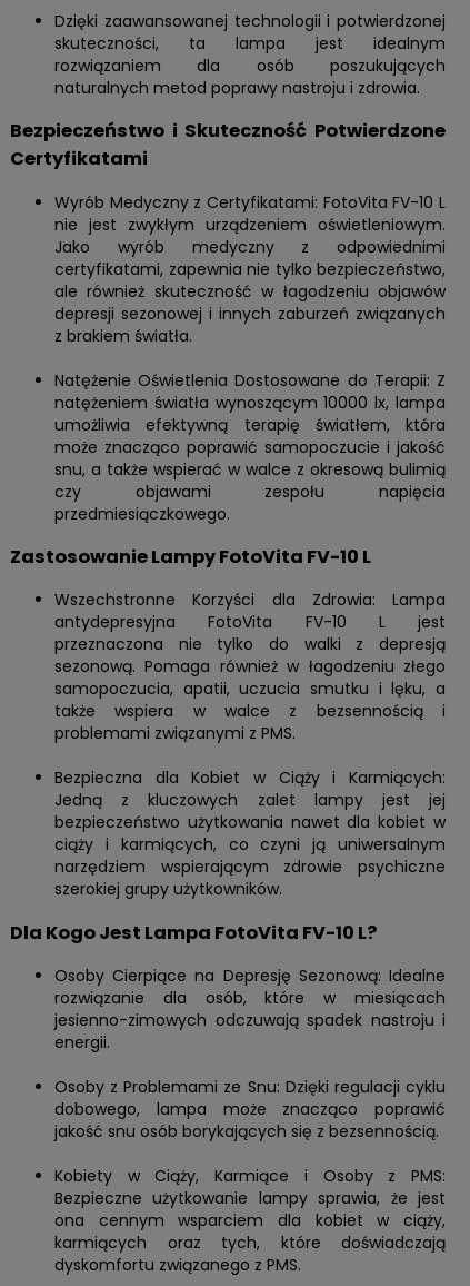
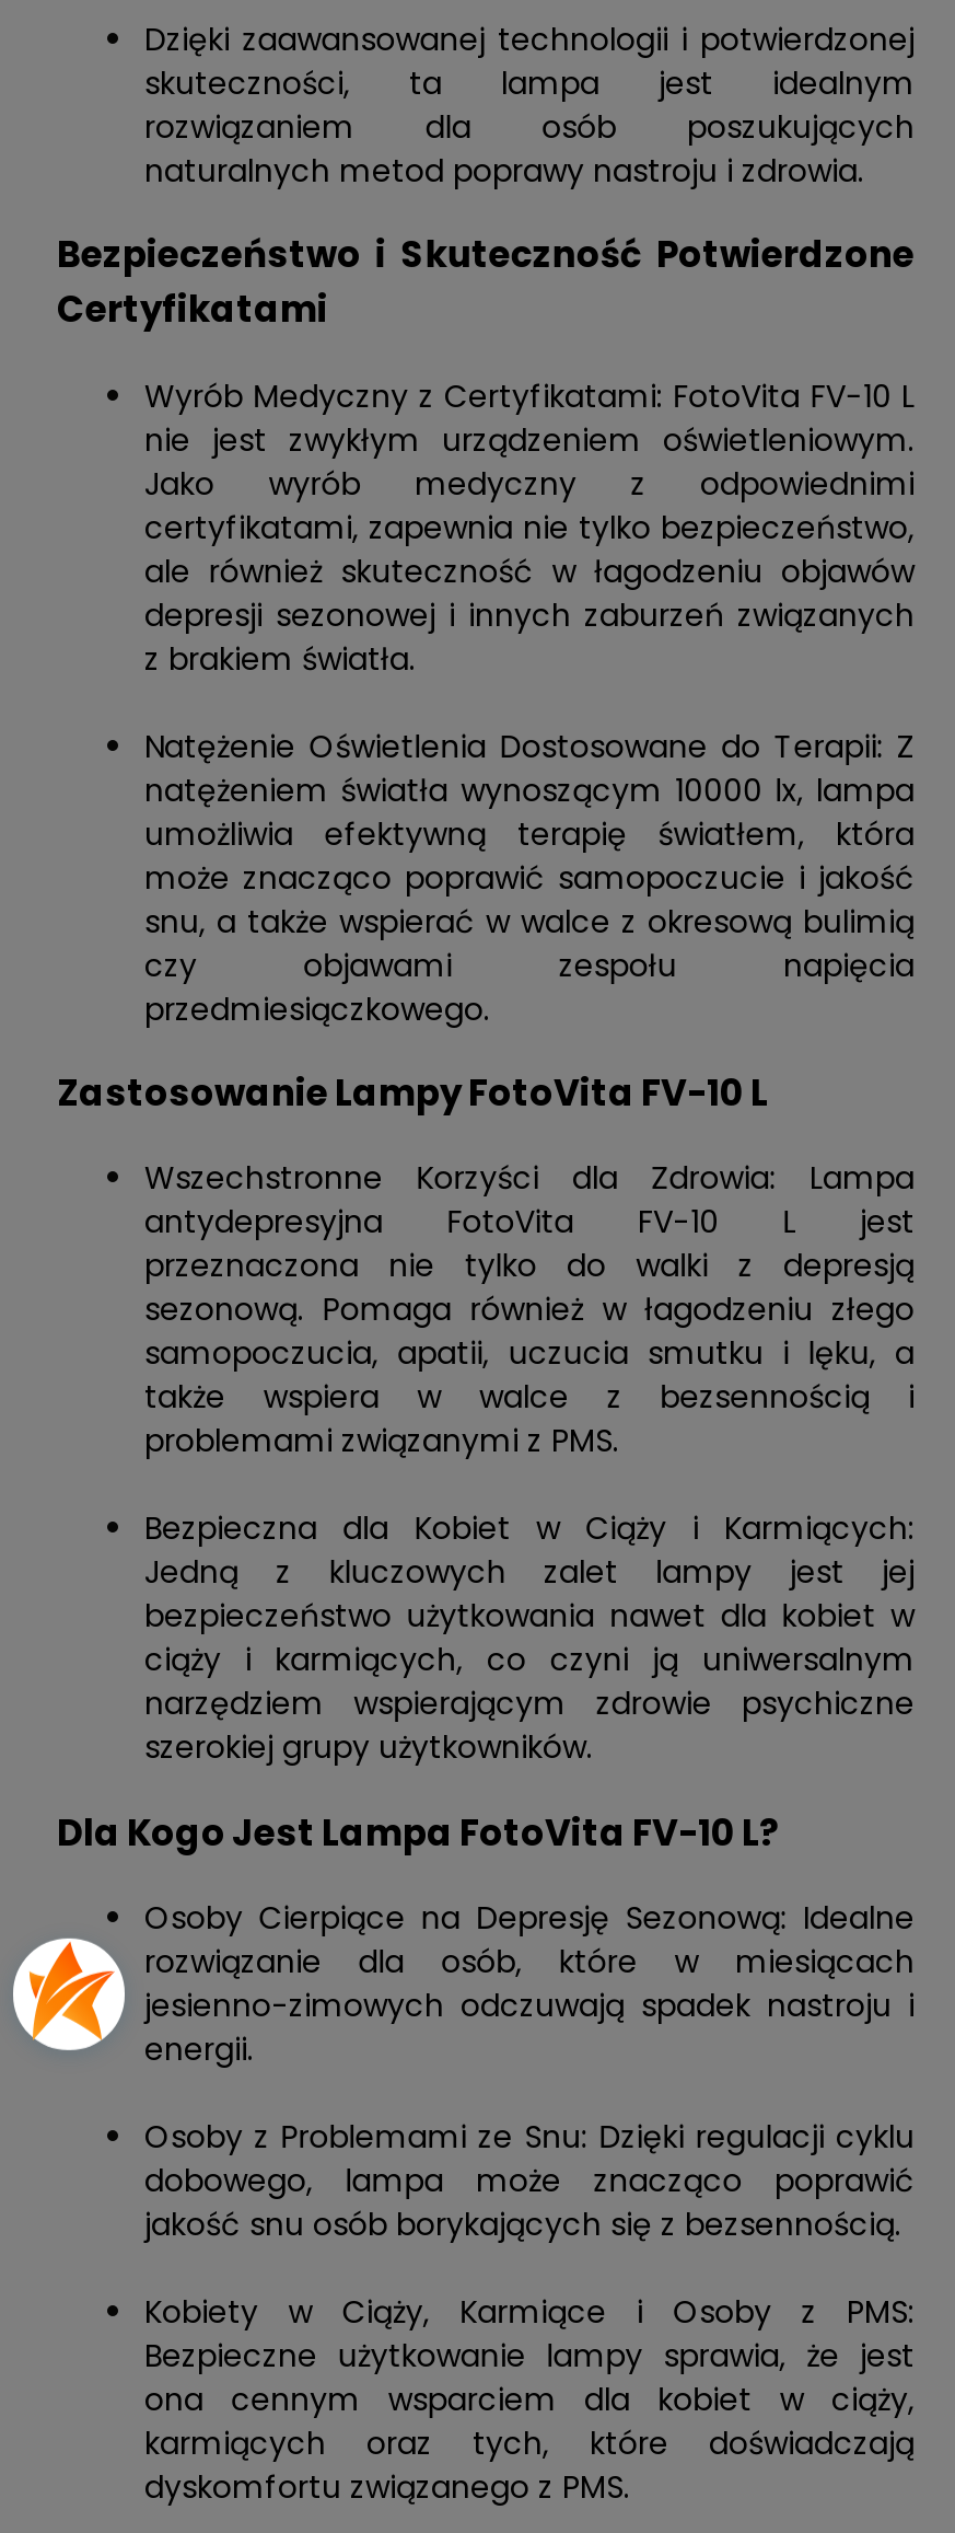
+ [image]
